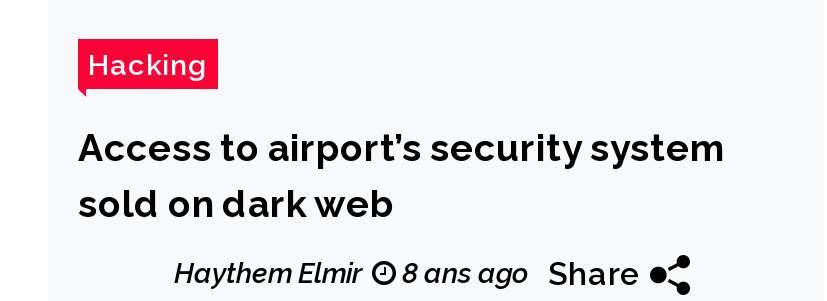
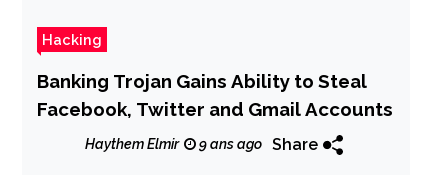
- Access to airport’s security system
- sold on dark web
+ Banking Trojan Gains Ability to Steal
+ Facebook, Twitter and Gmail Accounts

- Haythem Elmir 8 ans ago Share
+ Haythem Elmir 9 ans ago Share
